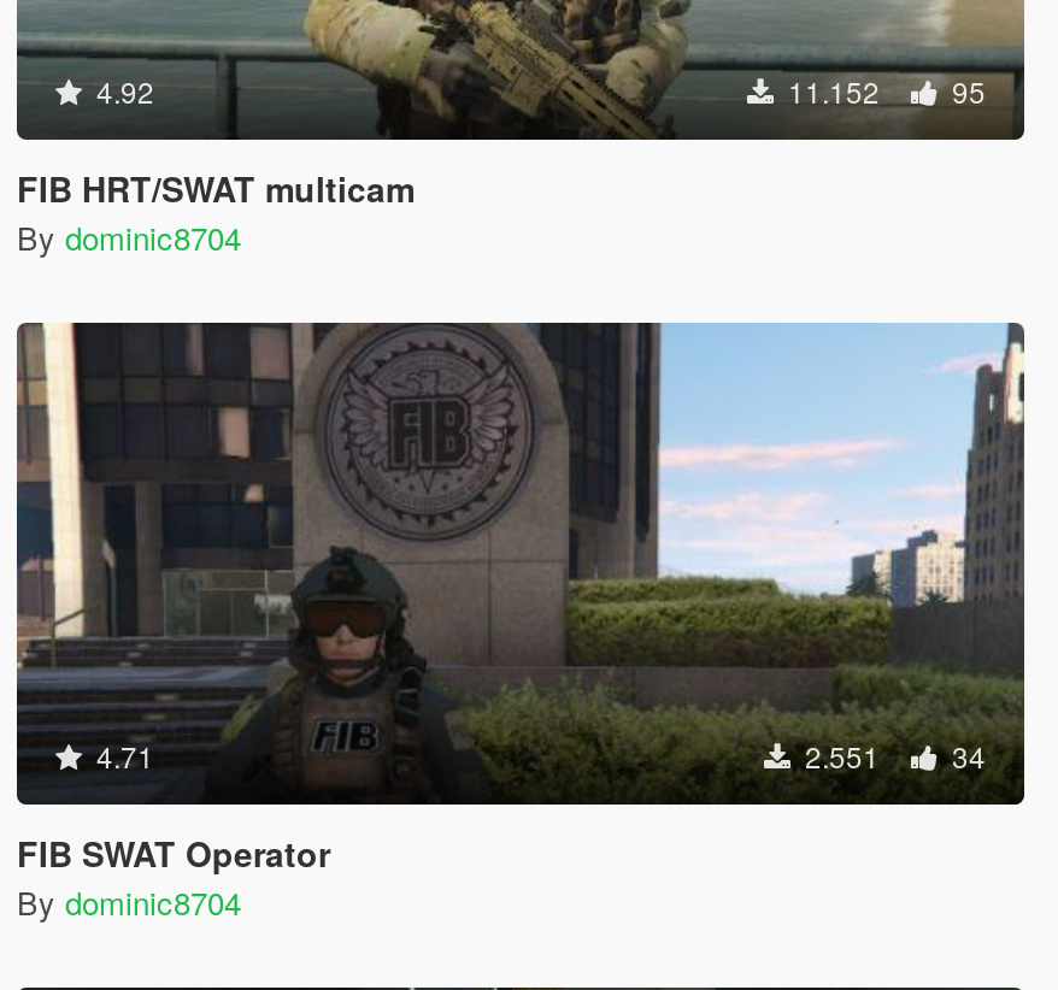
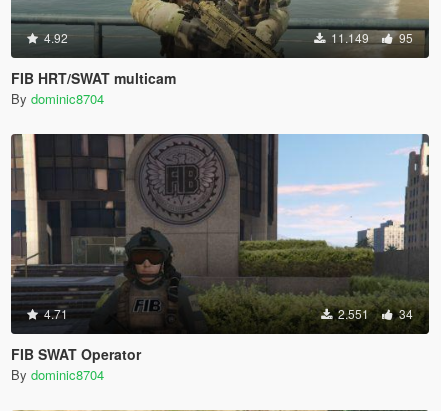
- 11.152 95
+ 11.149 95
